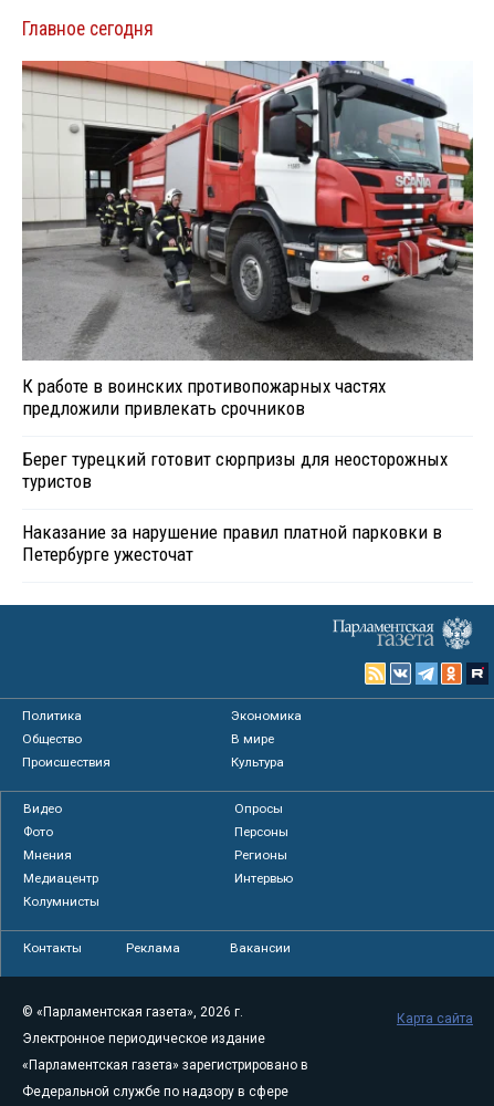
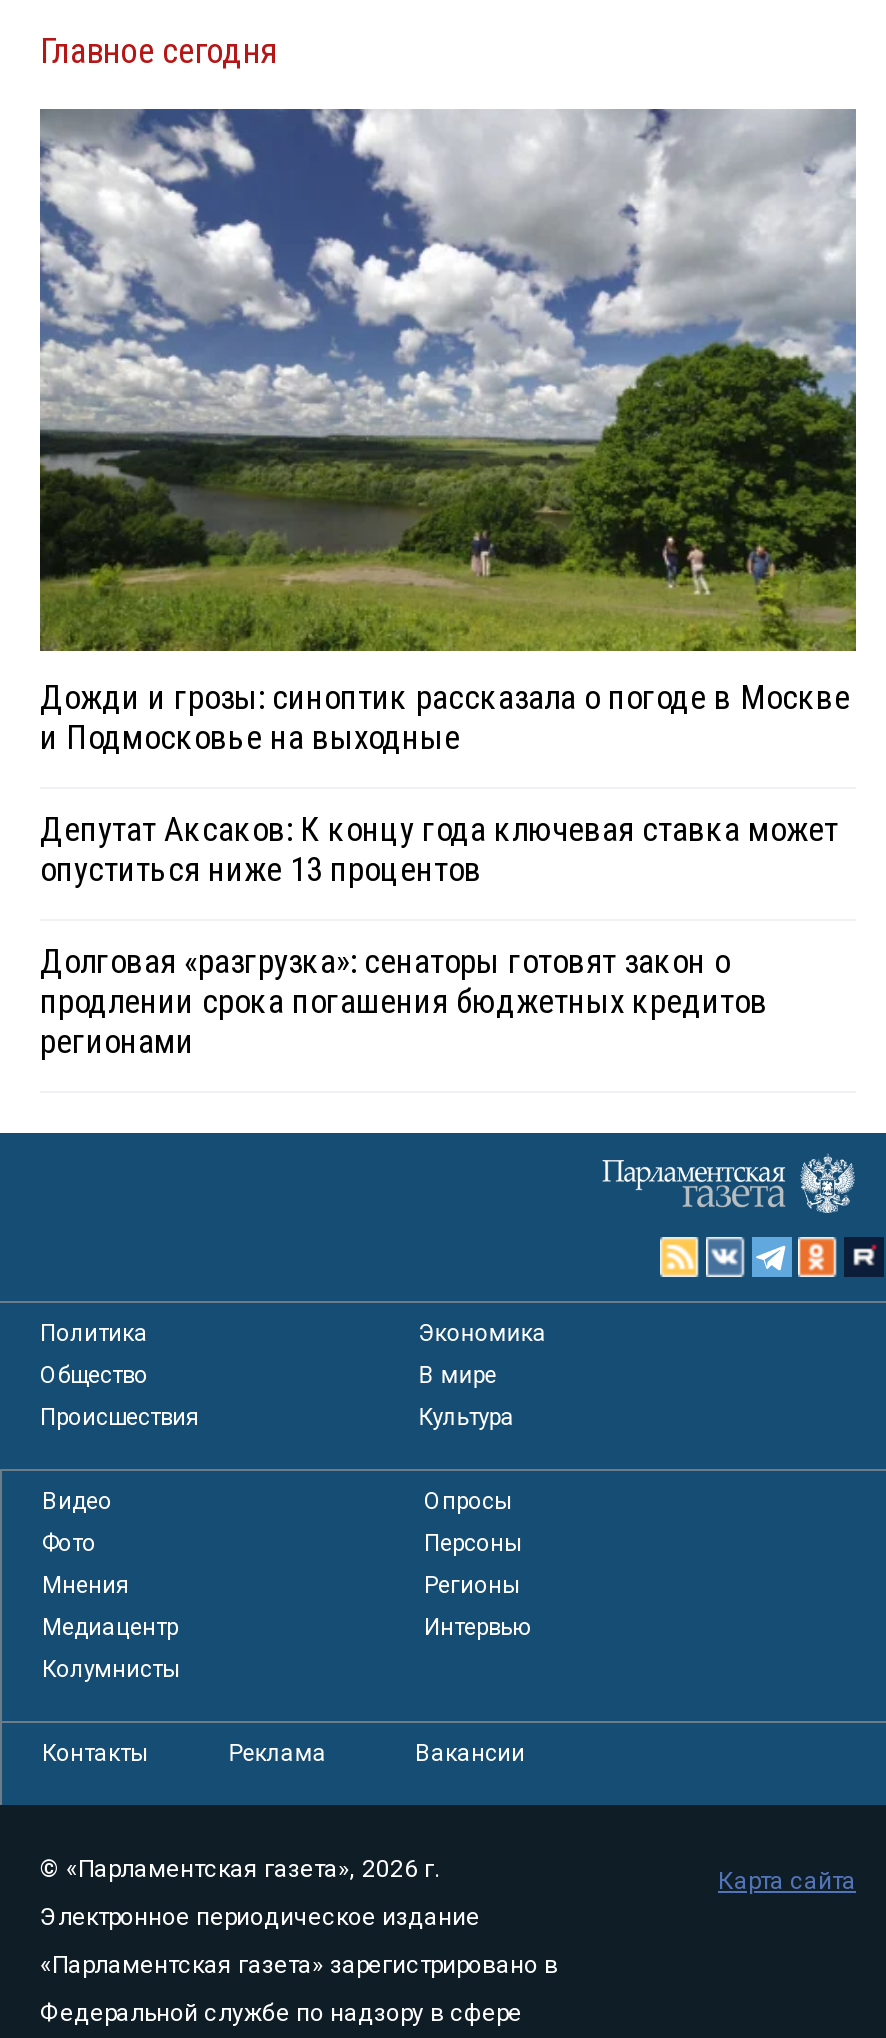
- [image]
- К работе в воинских противопожарных частях
- предложили привлекать срочников
+ [image]
+ Дожди и грозы: синоптик рассказала о погоде в Москве
+ и Подмосковье на выходные

- Берег турецкий готовит сюрпризы для неосторожных
- туристов
+ Депутат Аксаков: К концу года ключевая ставка может
+ опуститься ниже 13 процентов

- Наказание за нарушение правил платной парковки в
- Петербурге ужесточат
+ Долговая «разгрузка»: сенаторы готовят закон о
+ продлении срока погашения бюджетных кредитов
+ регионами
